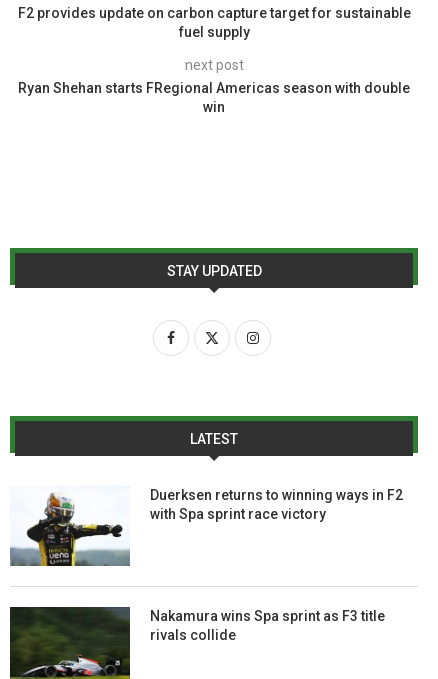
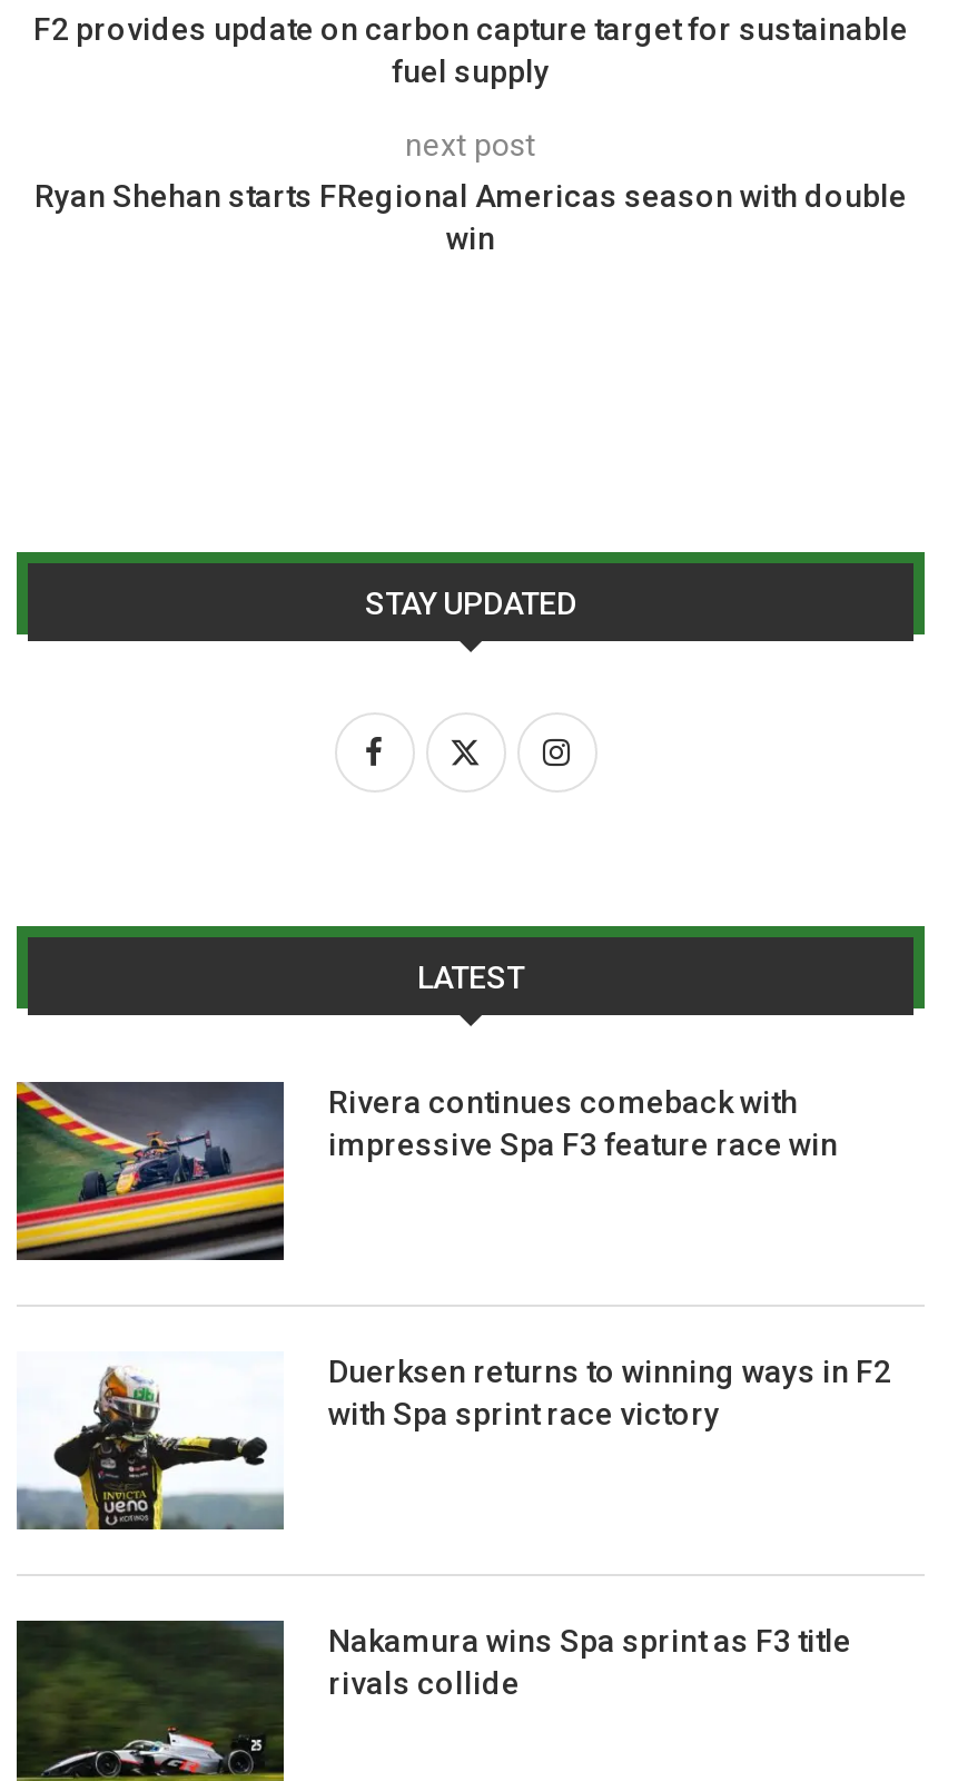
+ [image]
+ Rivera continues comeback with
+ impressive Spa F3 feature race win
